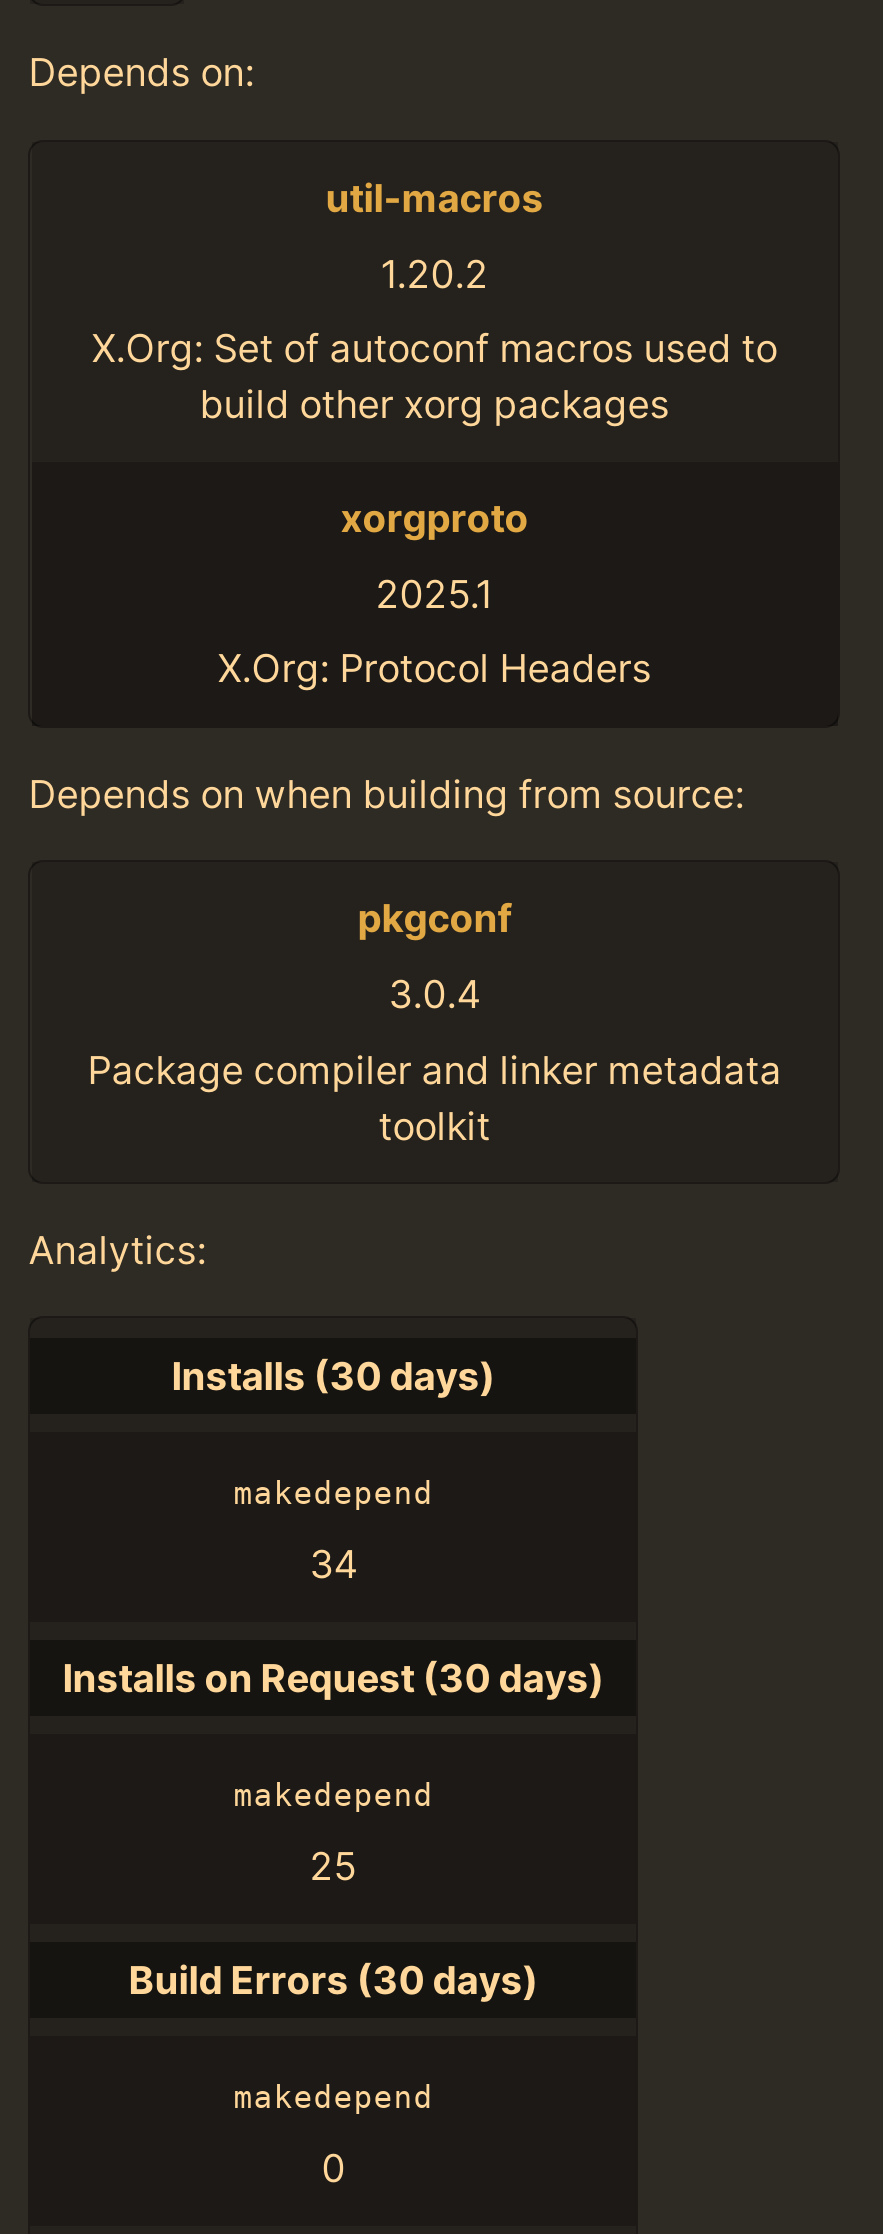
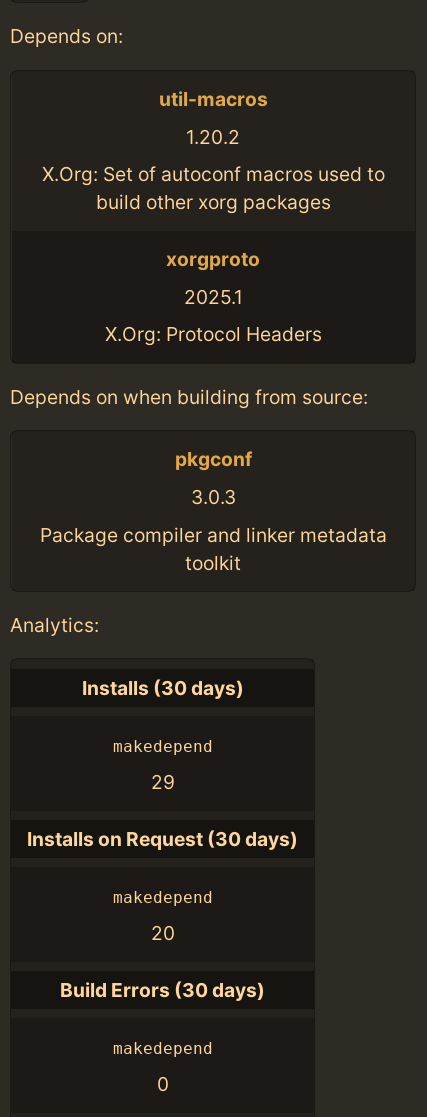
- 3.0.4
+ 3.0.3

- 34
+ 29

- 25
+ 20
